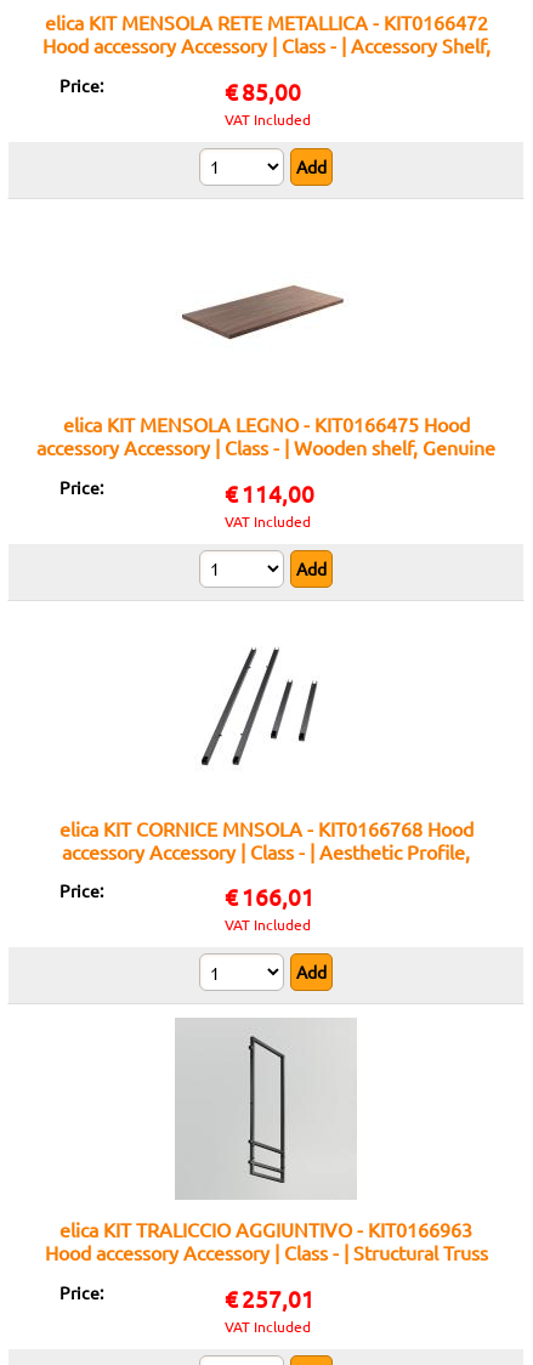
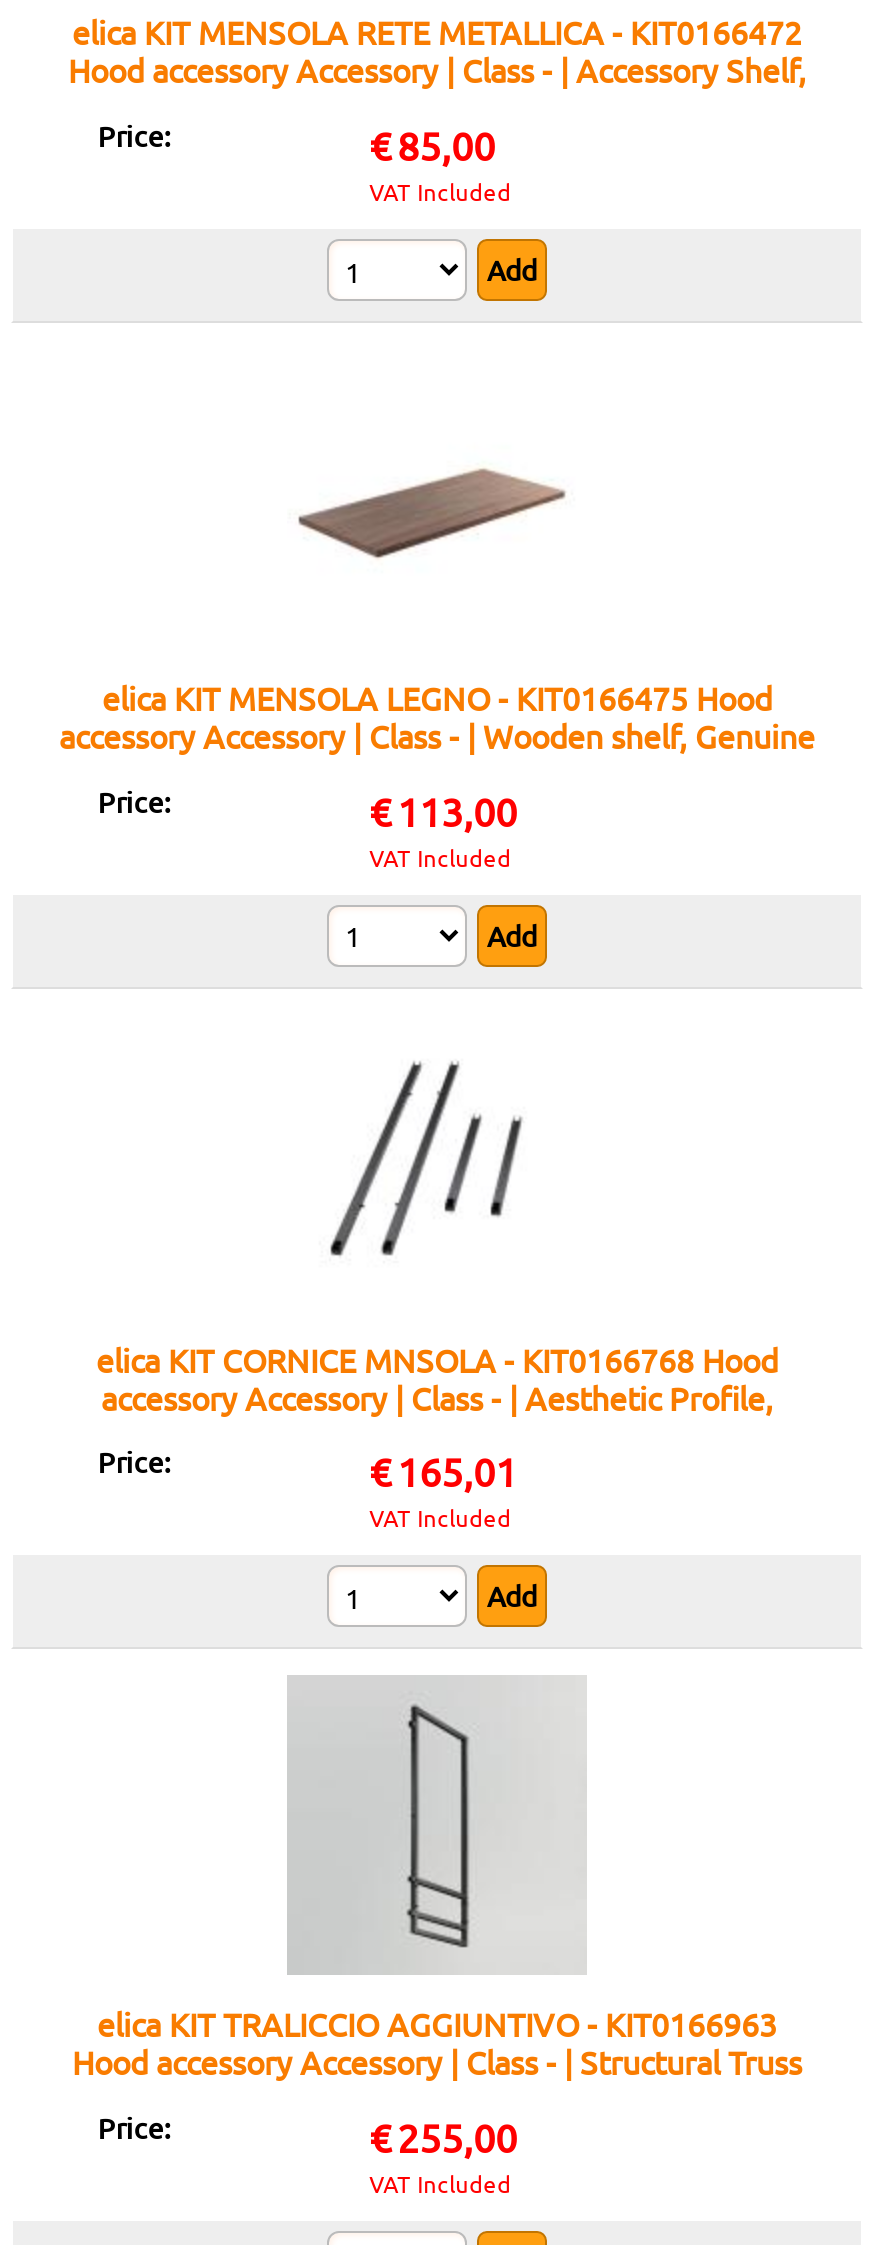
- € 114,00
+ € 113,00

- € 166,01
+ € 165,01

- € 257,01
+ € 255,00
